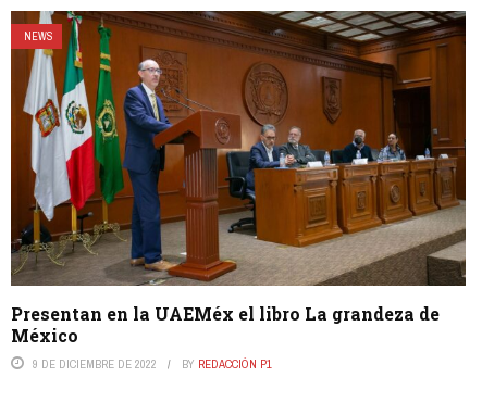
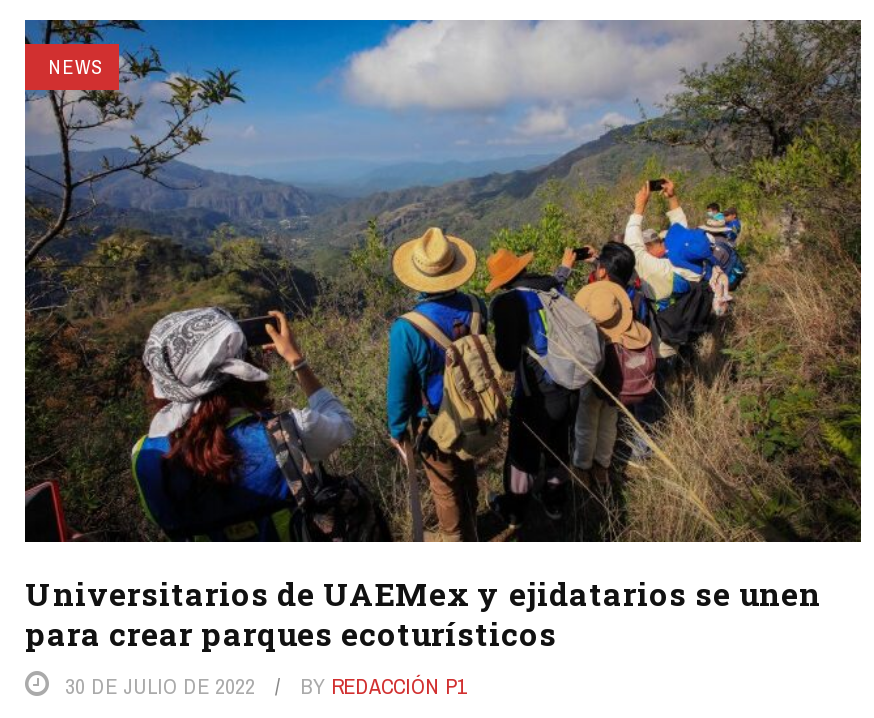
- [image]
- Presentan en la UAEMéx el libro La grandeza de
- México
- 9 DE DICIEMBRE DE 2022
+ [image]
+ Universitarios de UAEMex y ejidatarios se unen
+ para crear parques ecoturísticos
+ 30 DE JULIO DE 2022
